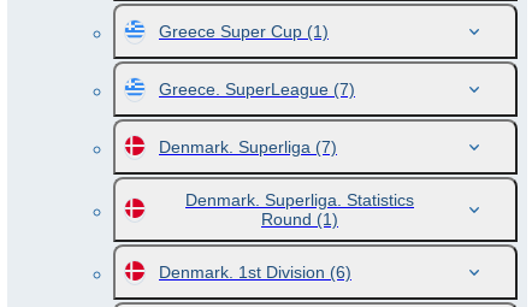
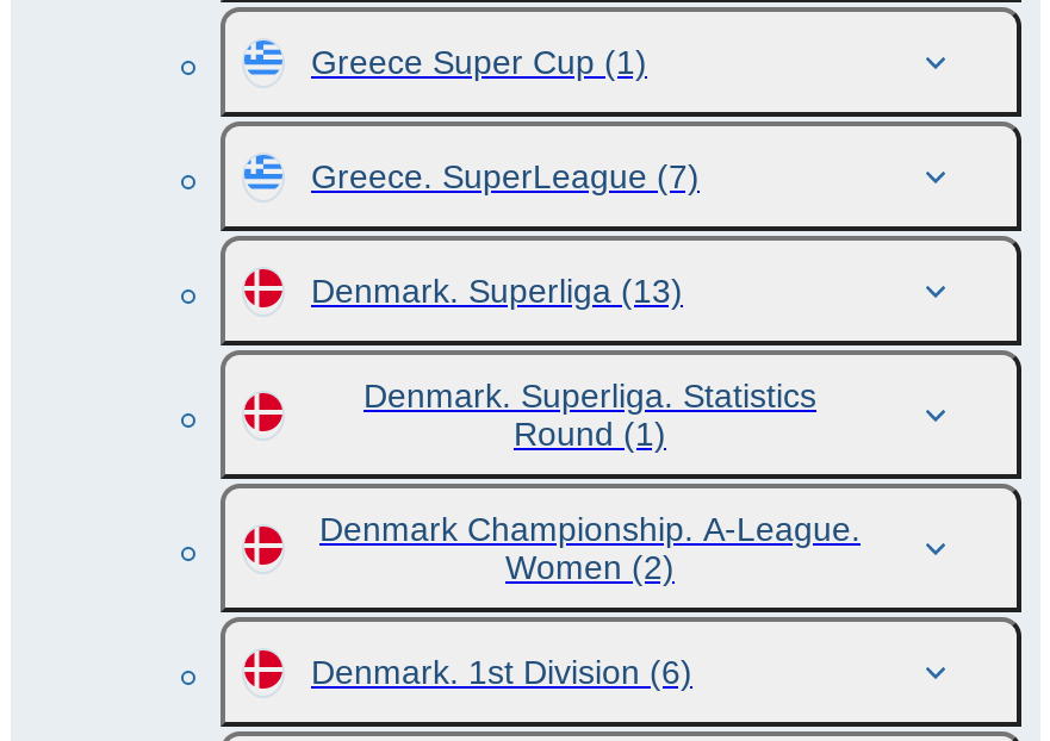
- Denmark. Superliga (7)
+ Denmark. Superliga (13)

+ Denmark Championship. A-League.
+ Women (2)
